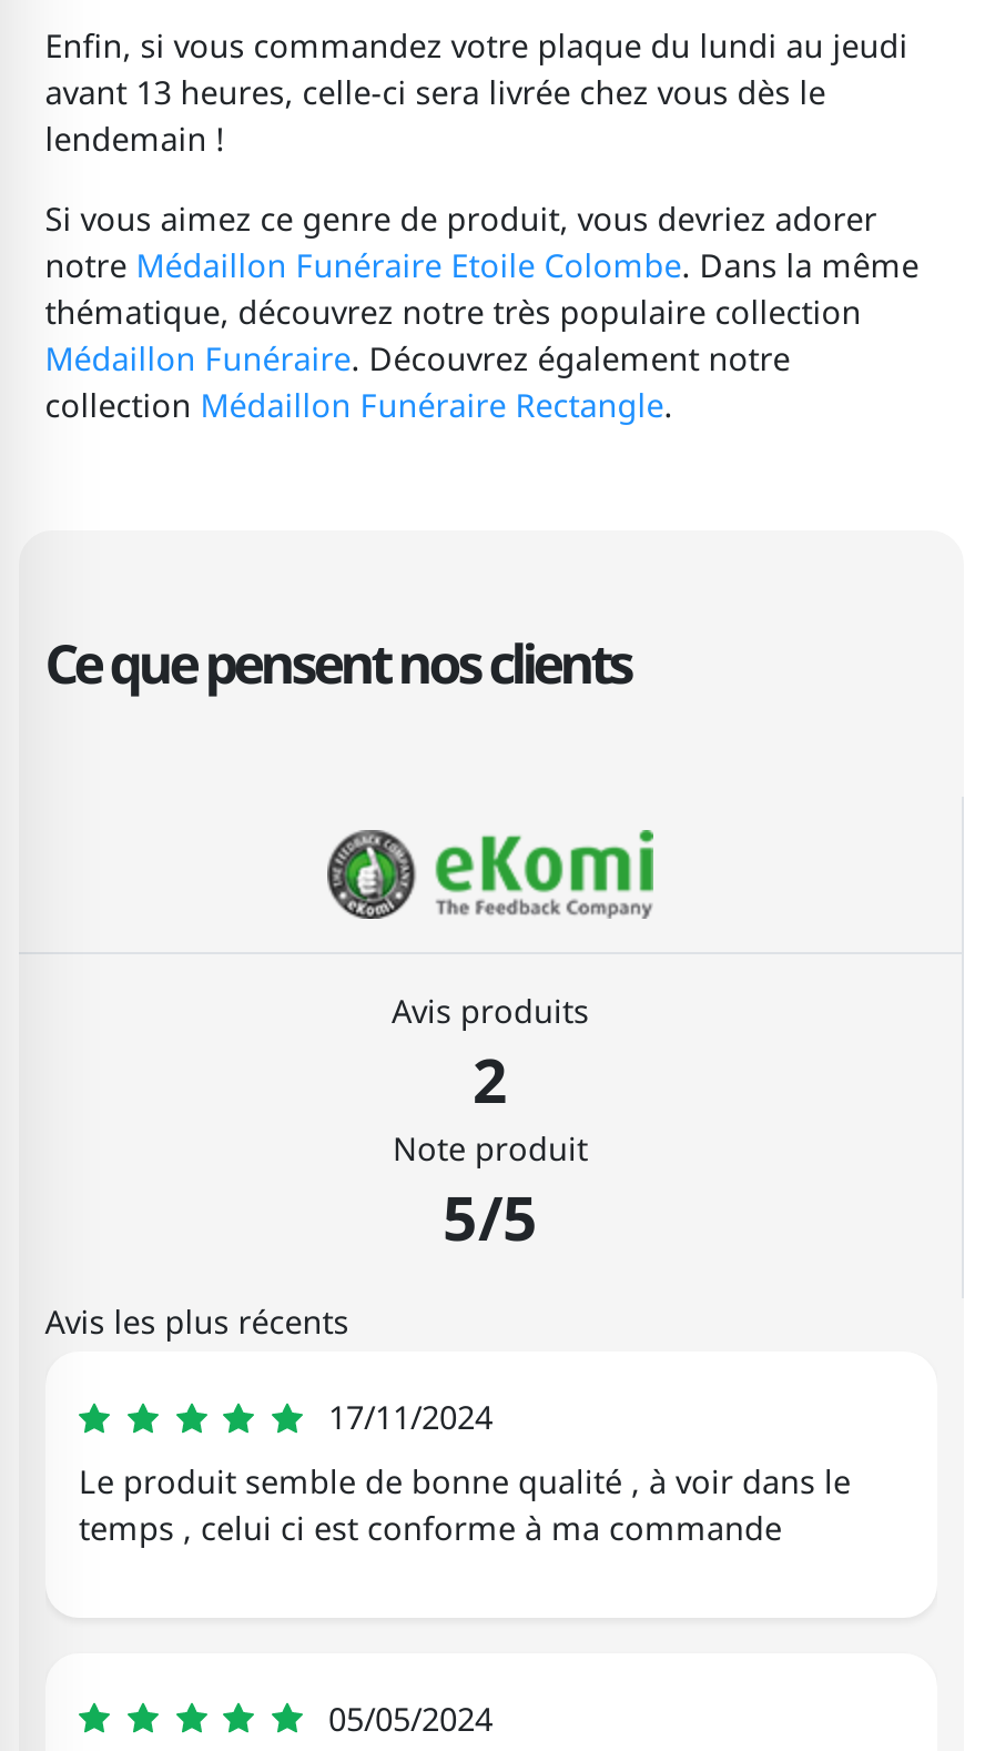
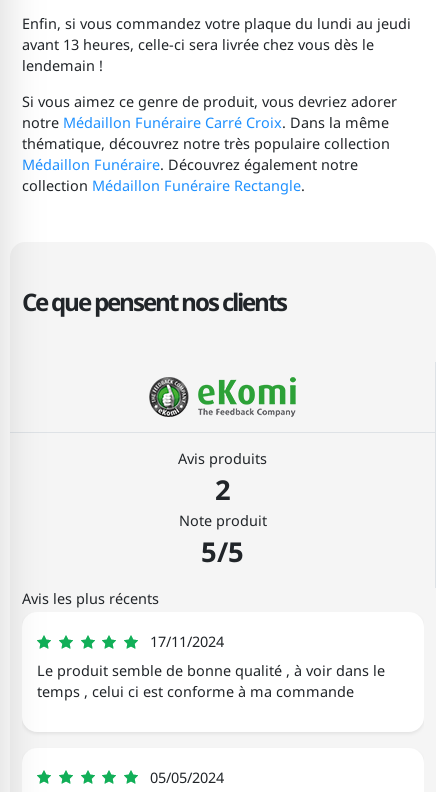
- notre Médaillon Funéraire Etoile Colombe. Dans la même
+ notre Médaillon Funéraire Carré Croix. Dans la même
